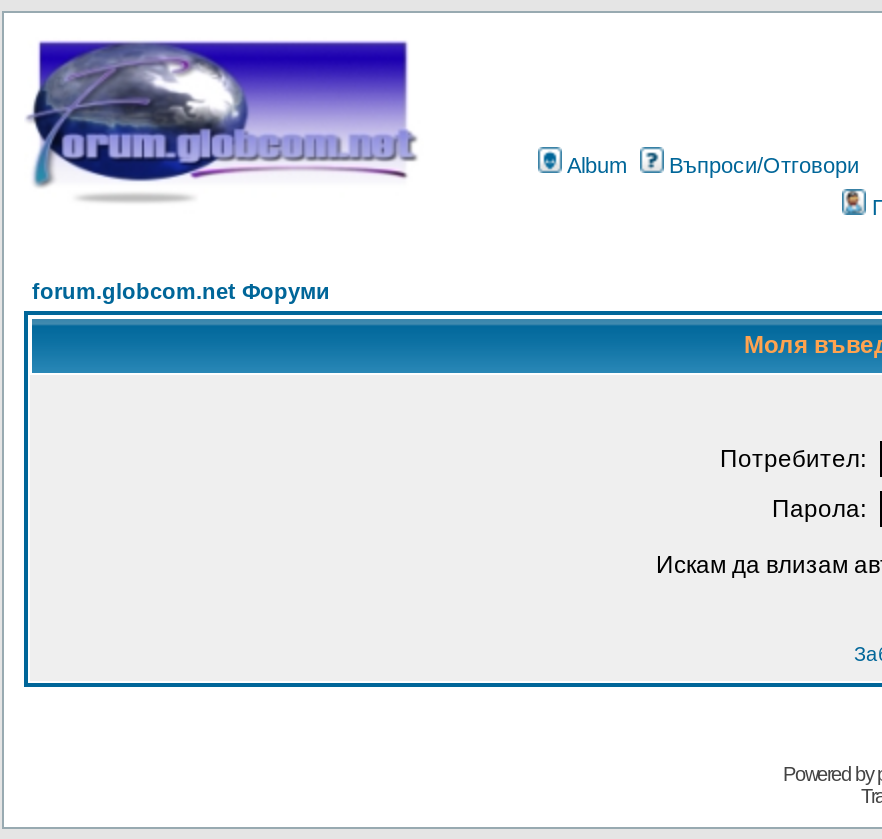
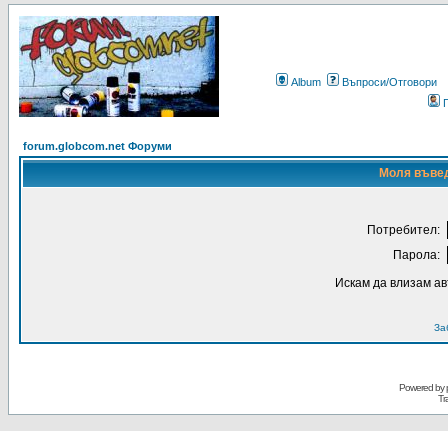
- [image]
+ [image]
